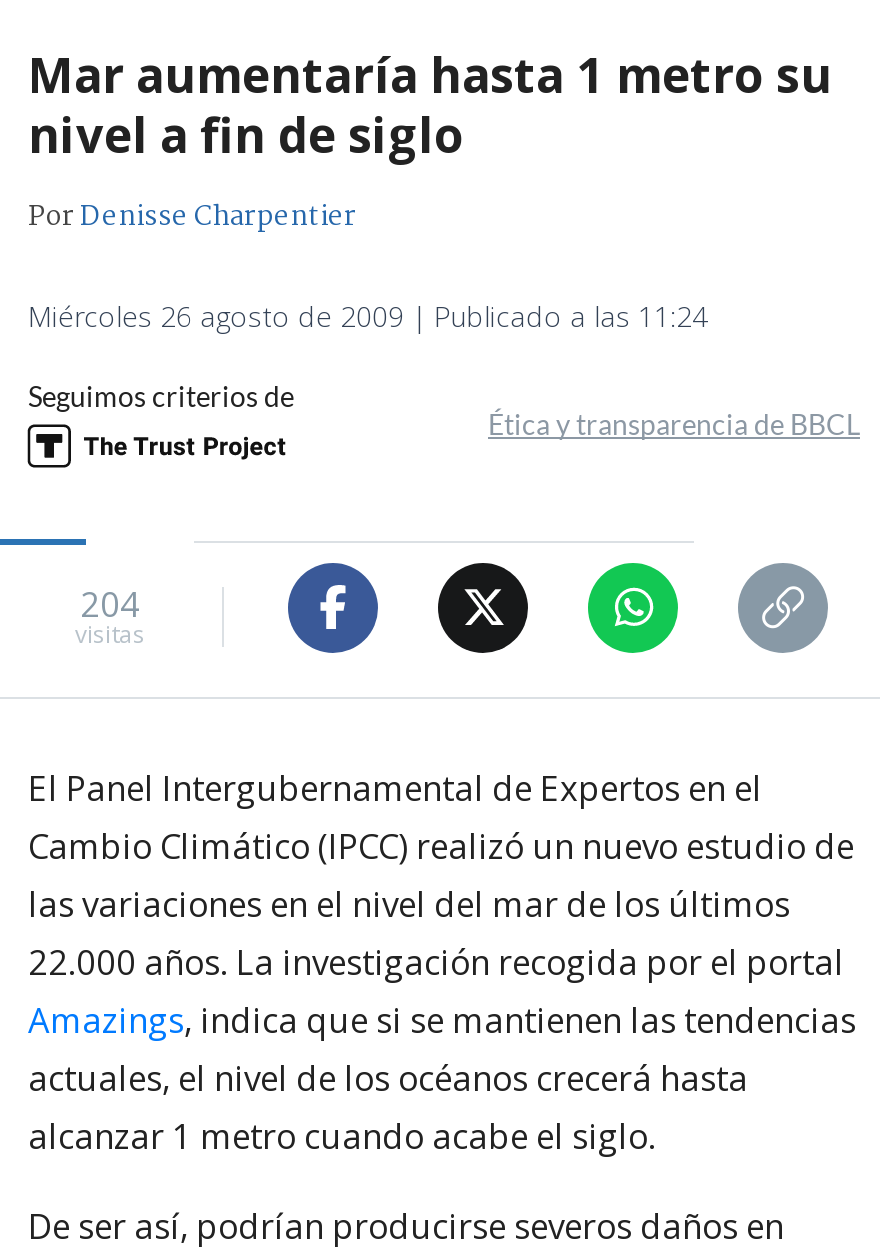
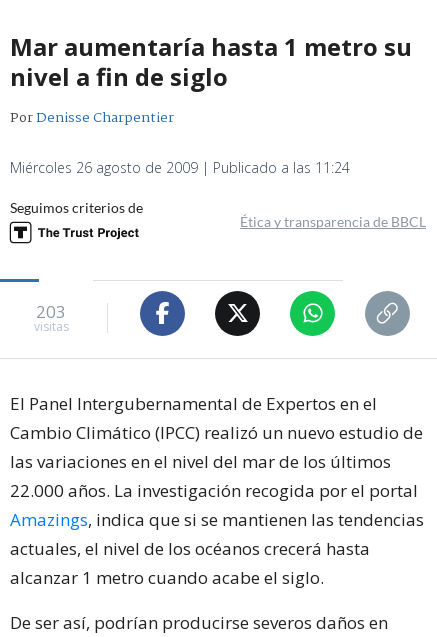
- 204
+ 203
